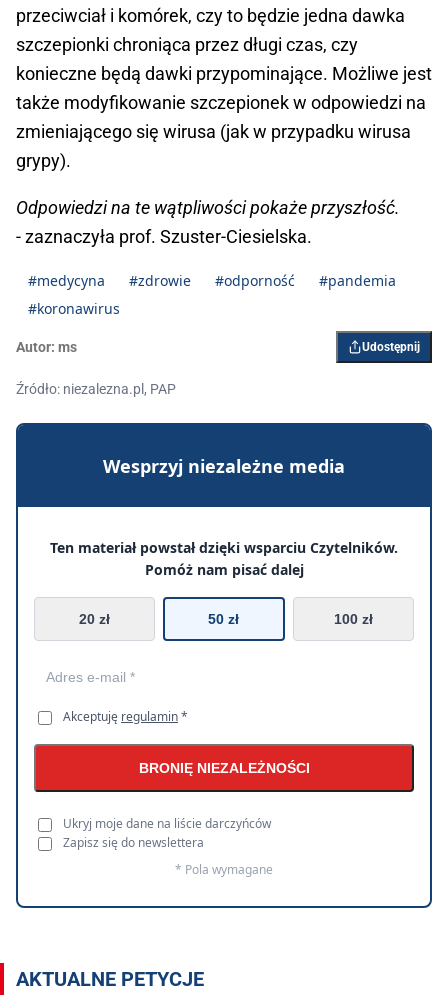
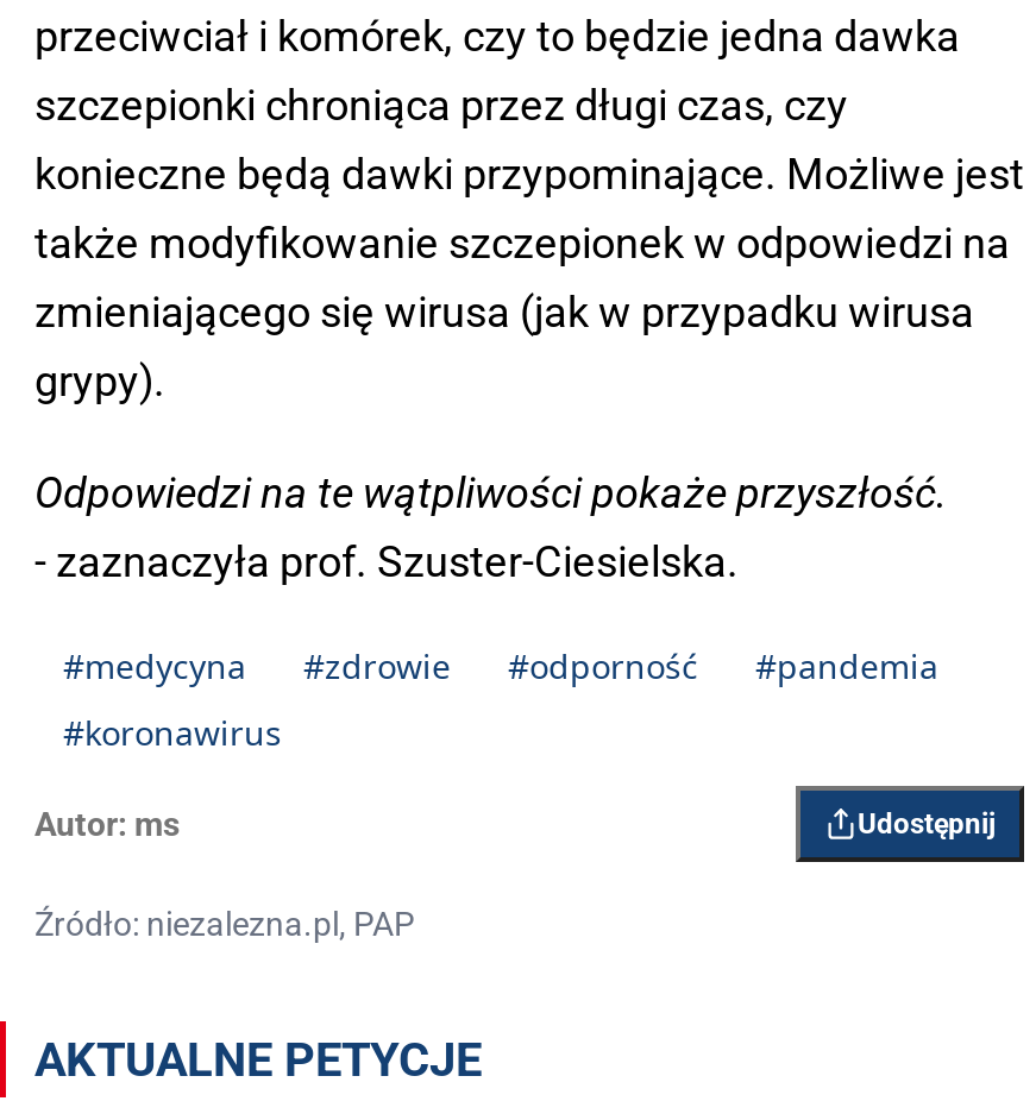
- [image]
- Wesprzyj niezależne media
- Ten materiał powstał dzięki wsparciu Czytelników.
- Pomóż nam pisać dalej
- 20 zł
- 50 zł
- 100 zł

- Akceptuję regulamin *
- BRONIĘ NIEZALEŻNOŚCI
- Ukryj moje dane na liście darczyńców
- Zapisz się do newslettera
- * Pola wymagane
